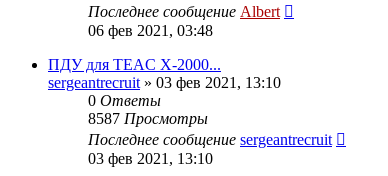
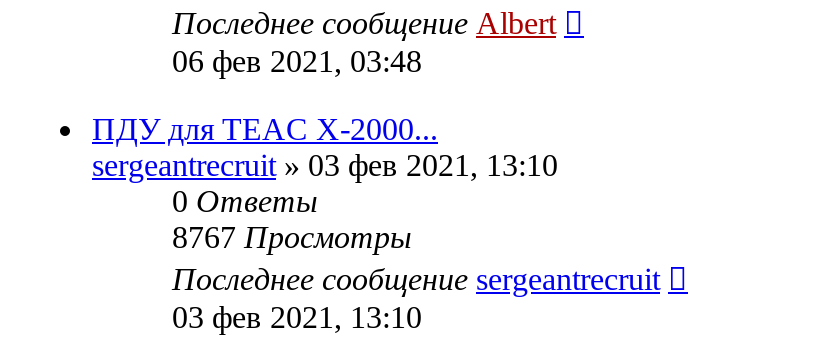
- 8587 Просмотры
+ 8767 Просмотры
